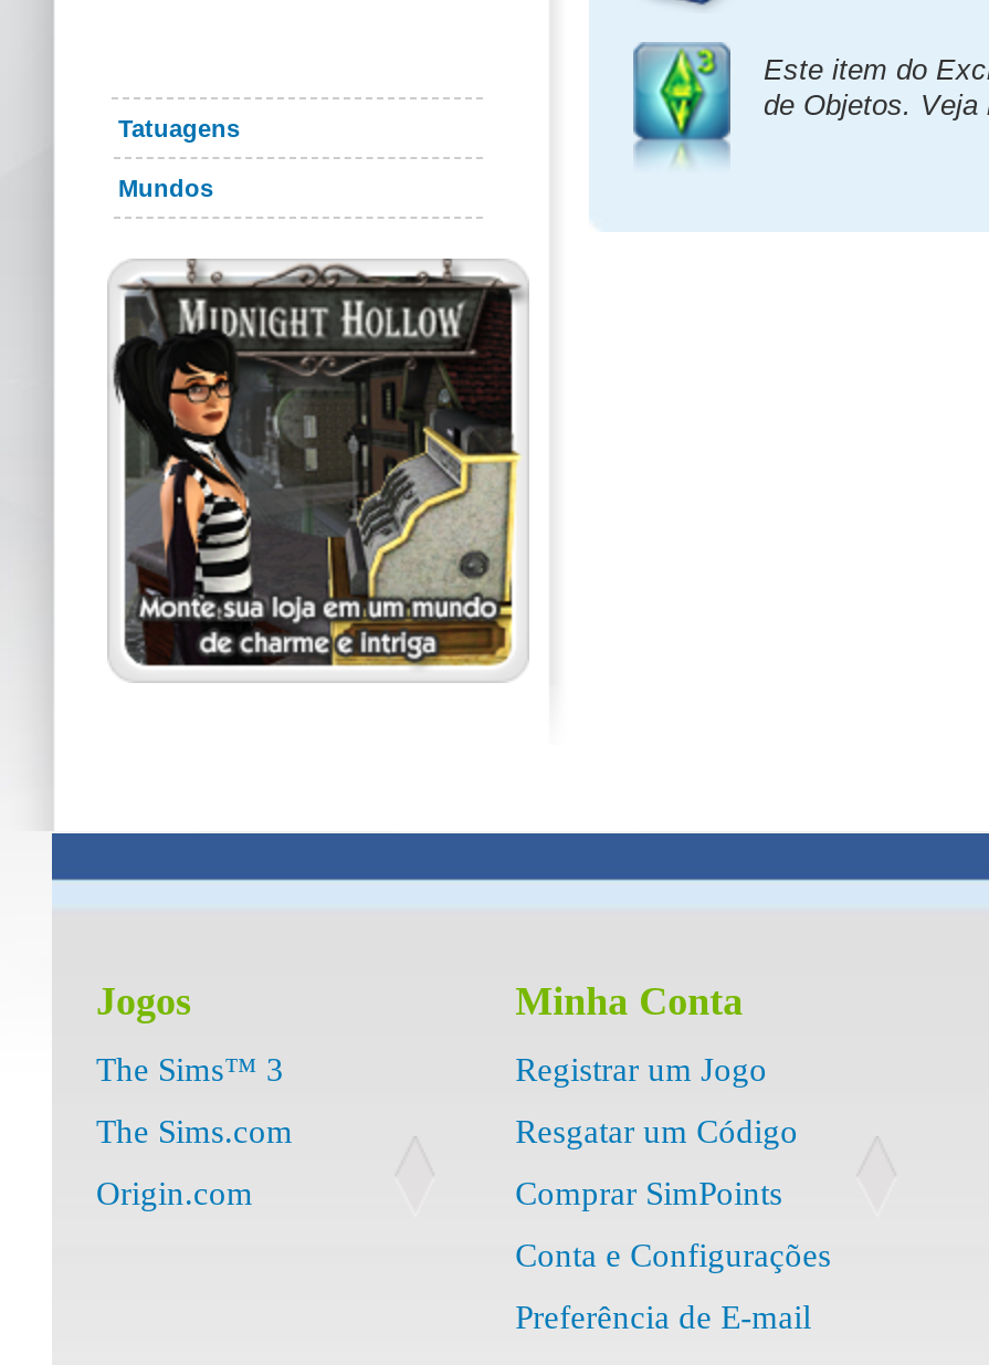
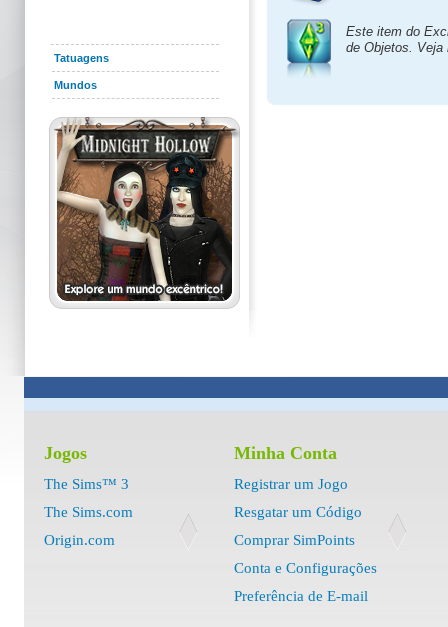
- [image]
+ [image]
